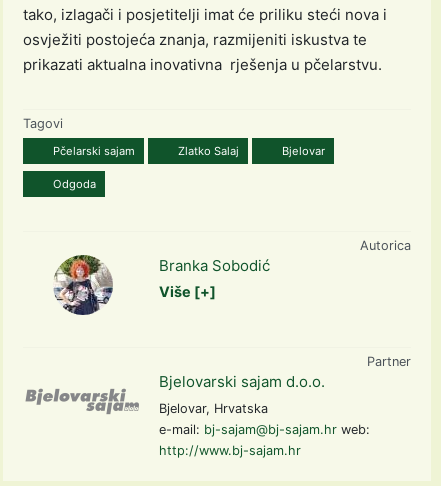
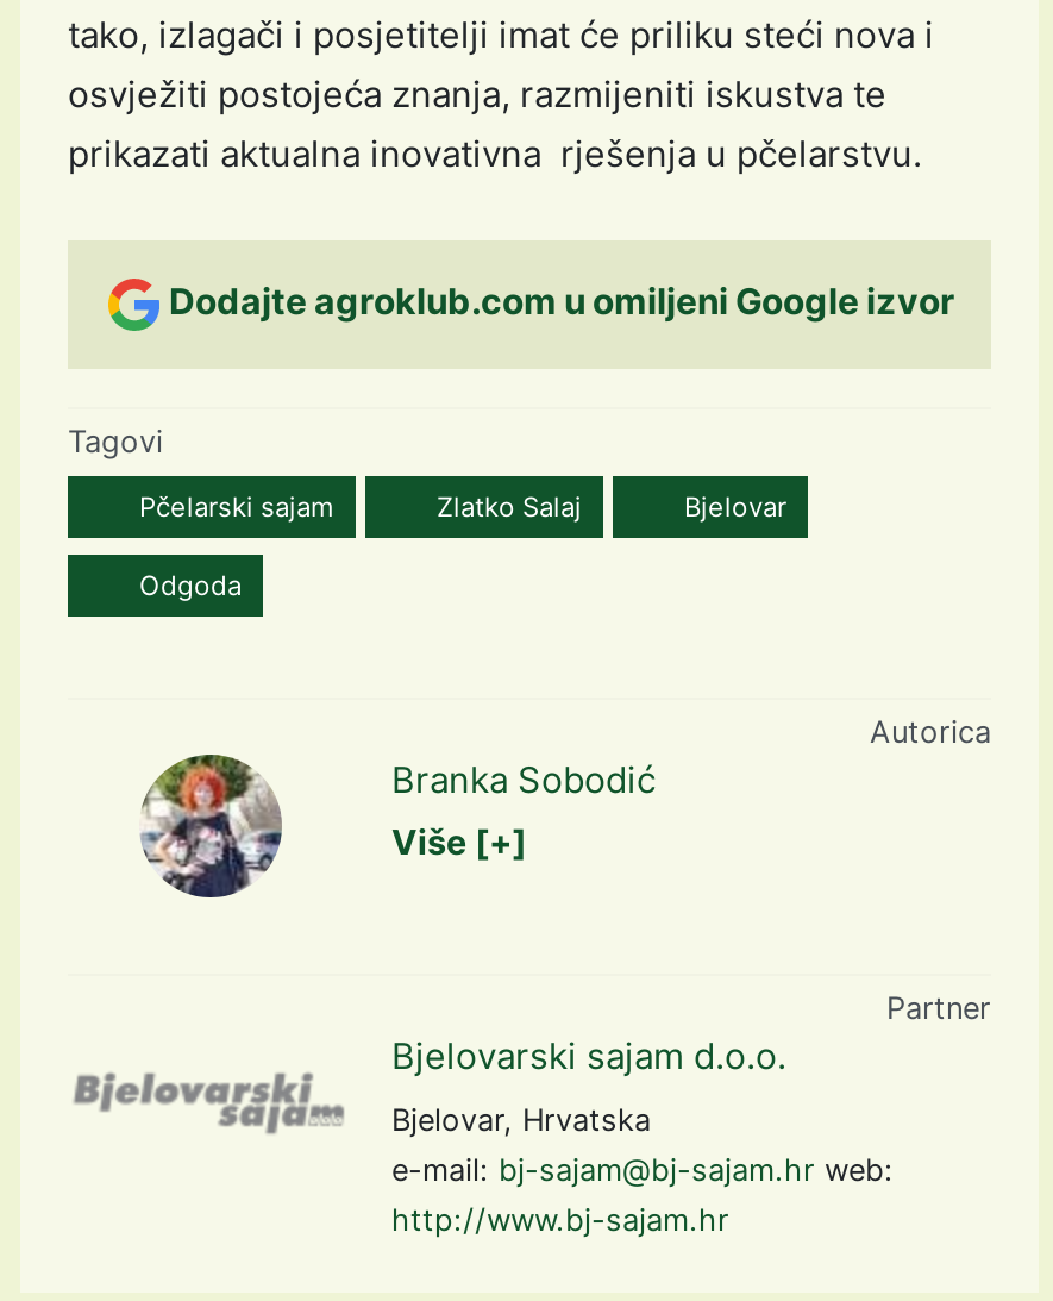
+ Dodajte agroklub.com u omiljeni Google izvor
